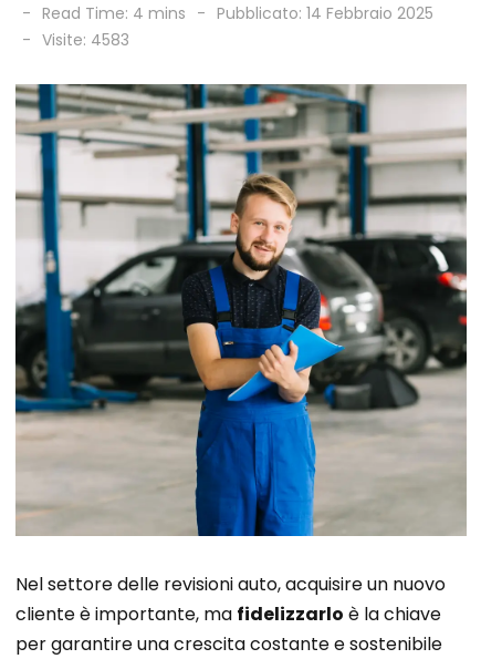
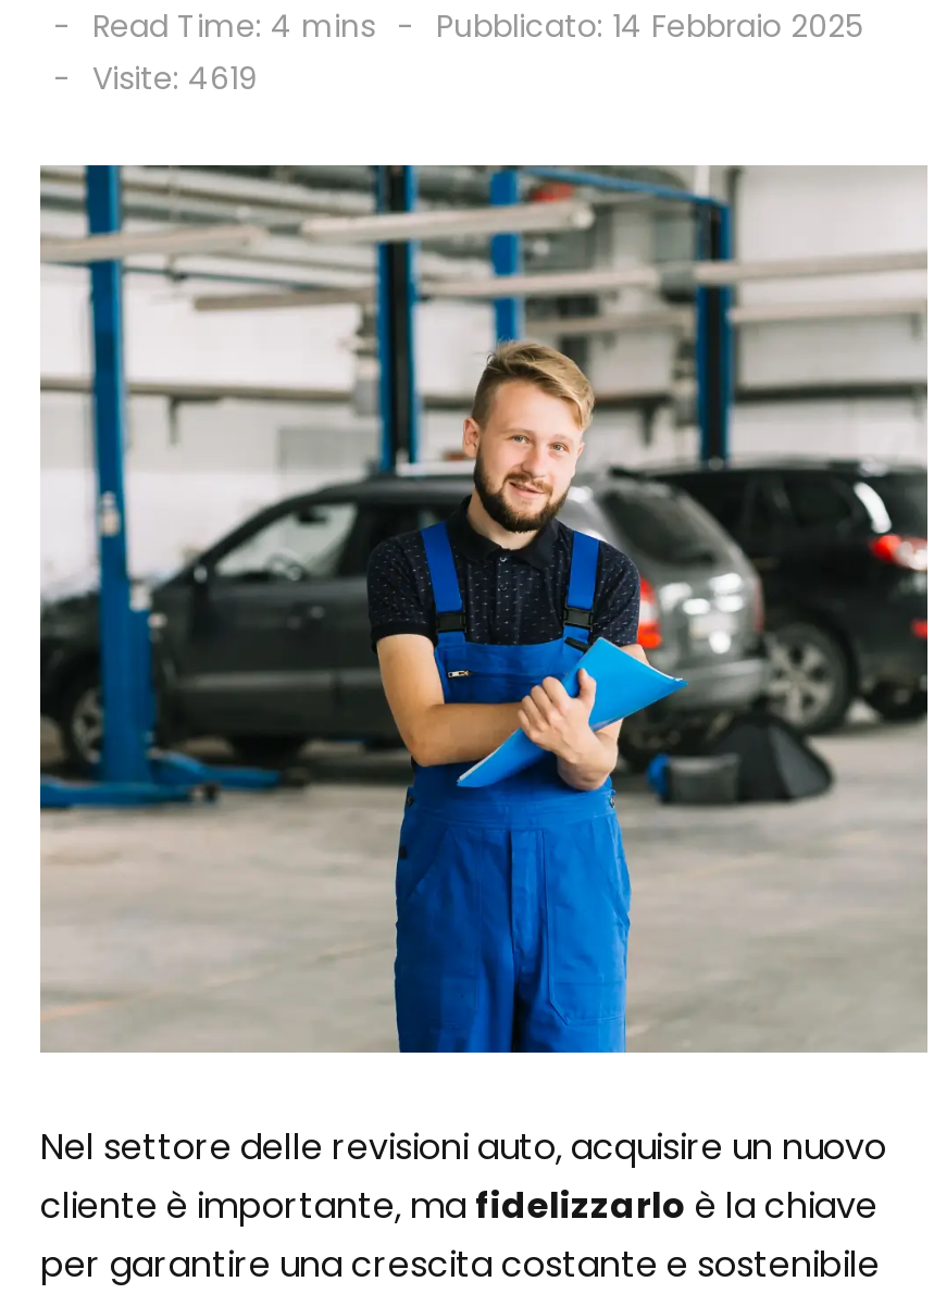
- Visite: 4583
+ Visite: 4619
